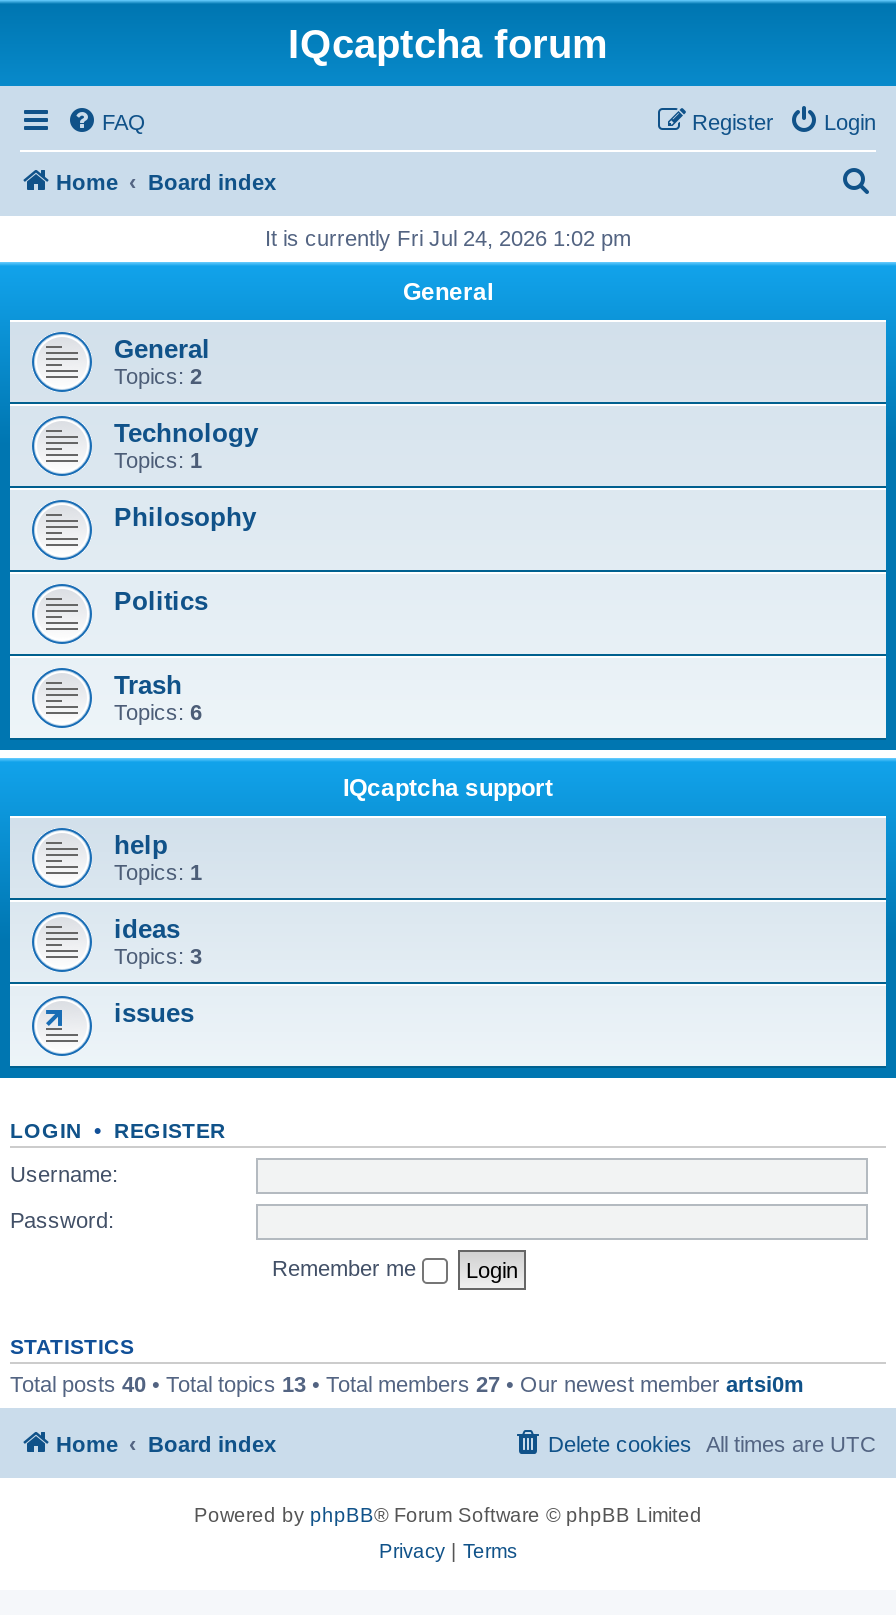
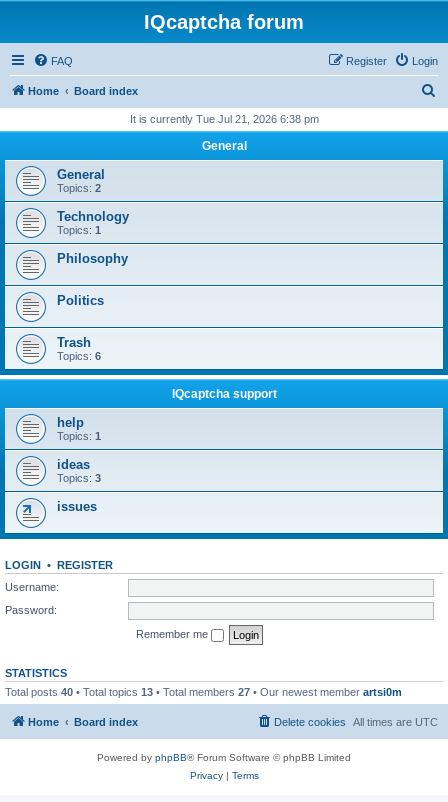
- It is currently Fri Jul 24, 2026 1:02 pm
+ It is currently Tue Jul 21, 2026 6:38 pm
